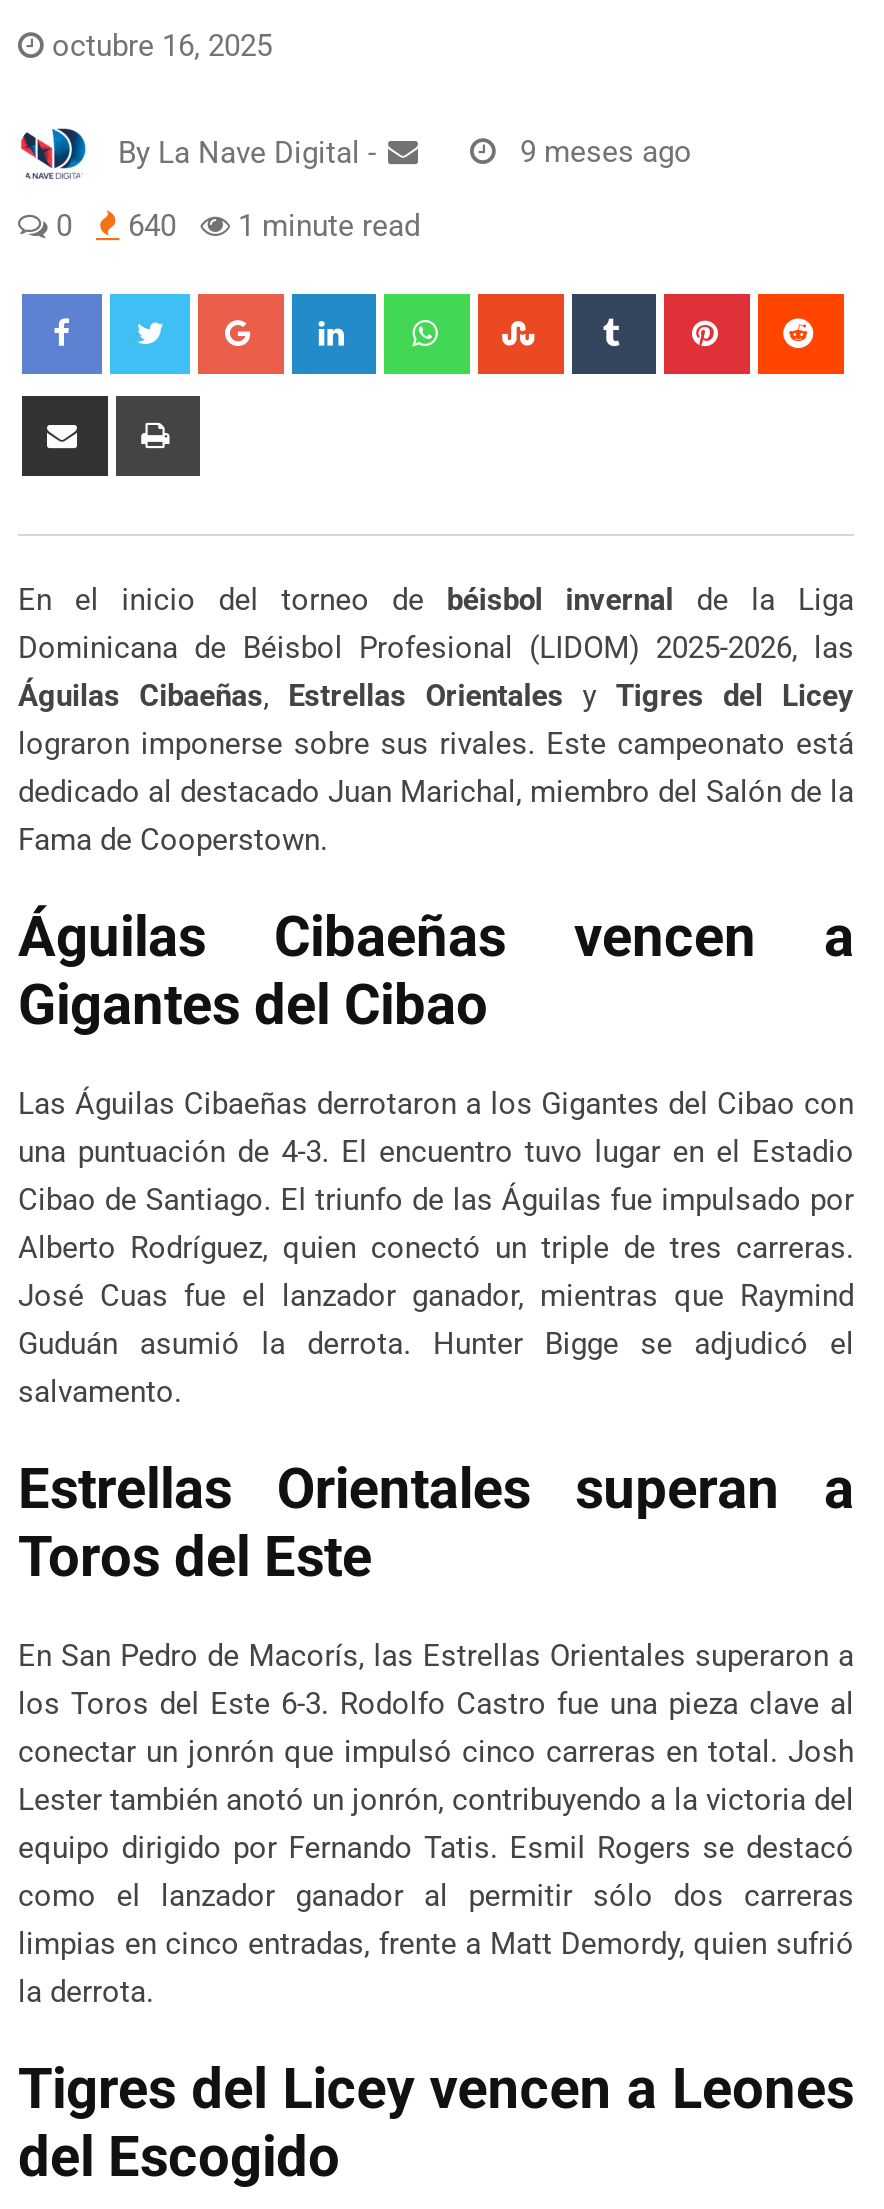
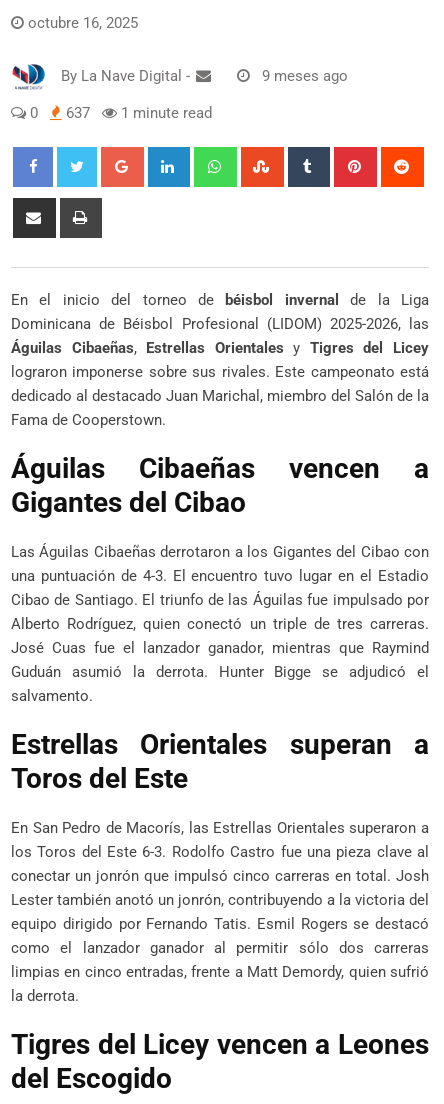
- 0 640 1 minute read
+ 0 637 1 minute read
